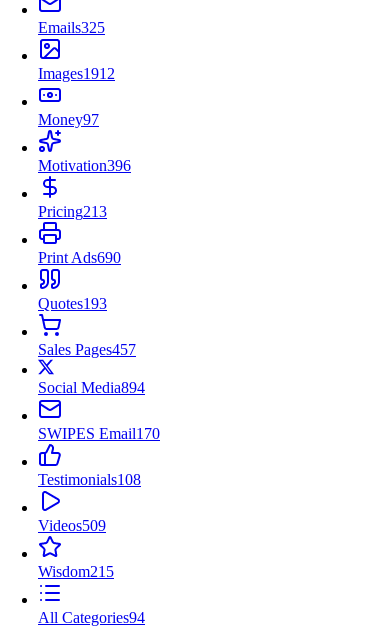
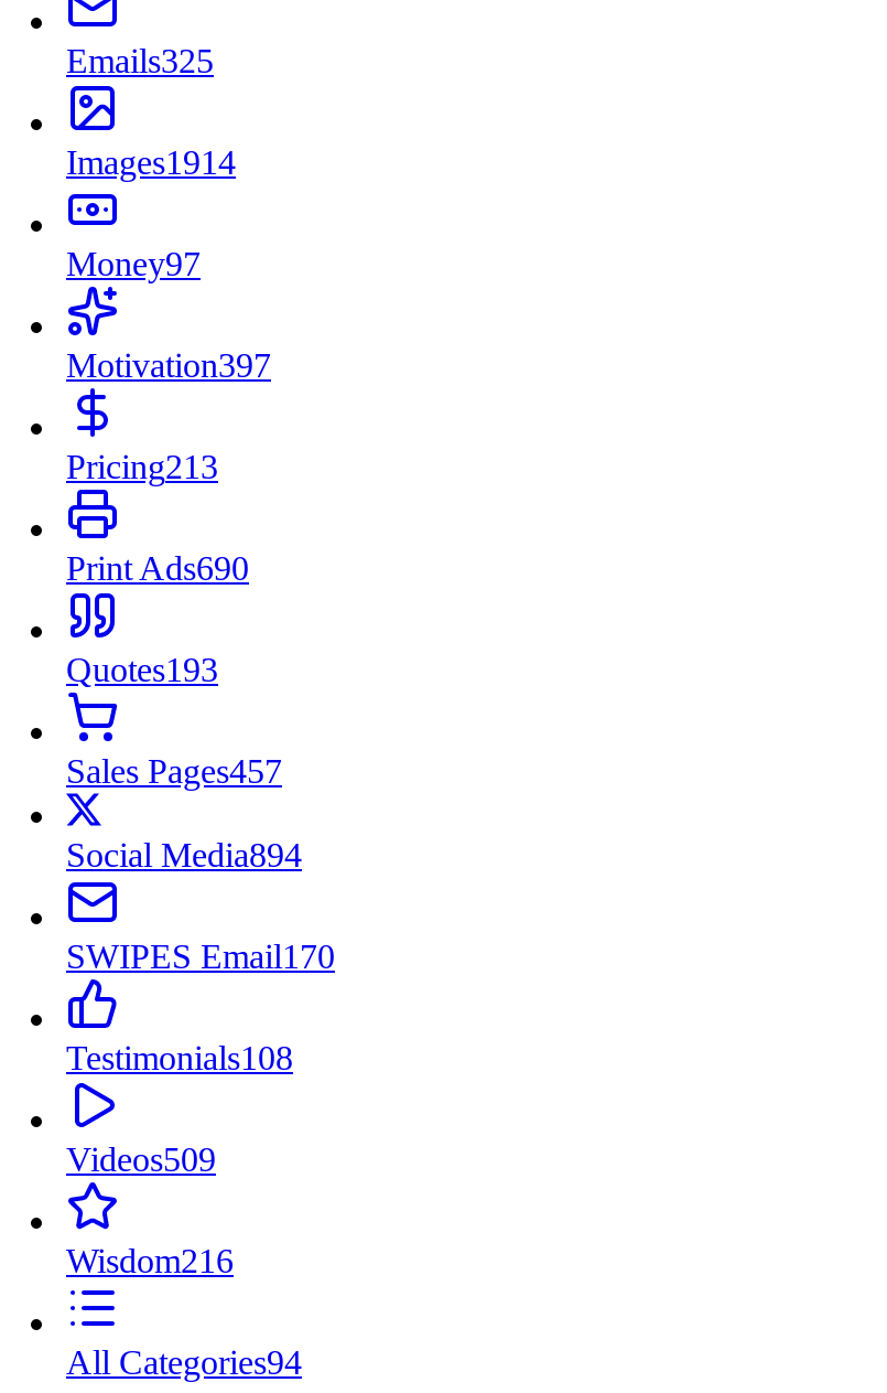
- Images1912
+ Images1914

- Motivation396
+ Motivation397

- Wisdom215
+ Wisdom216
